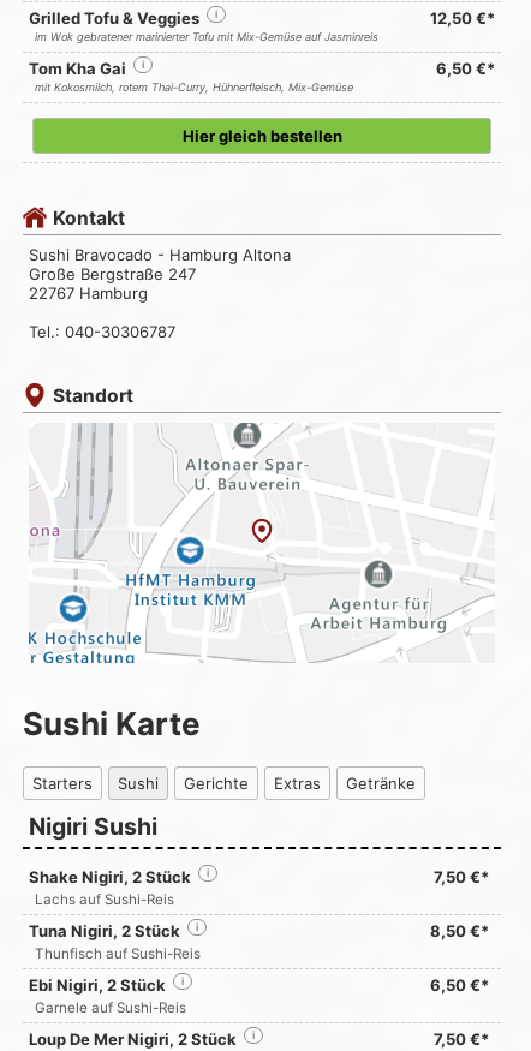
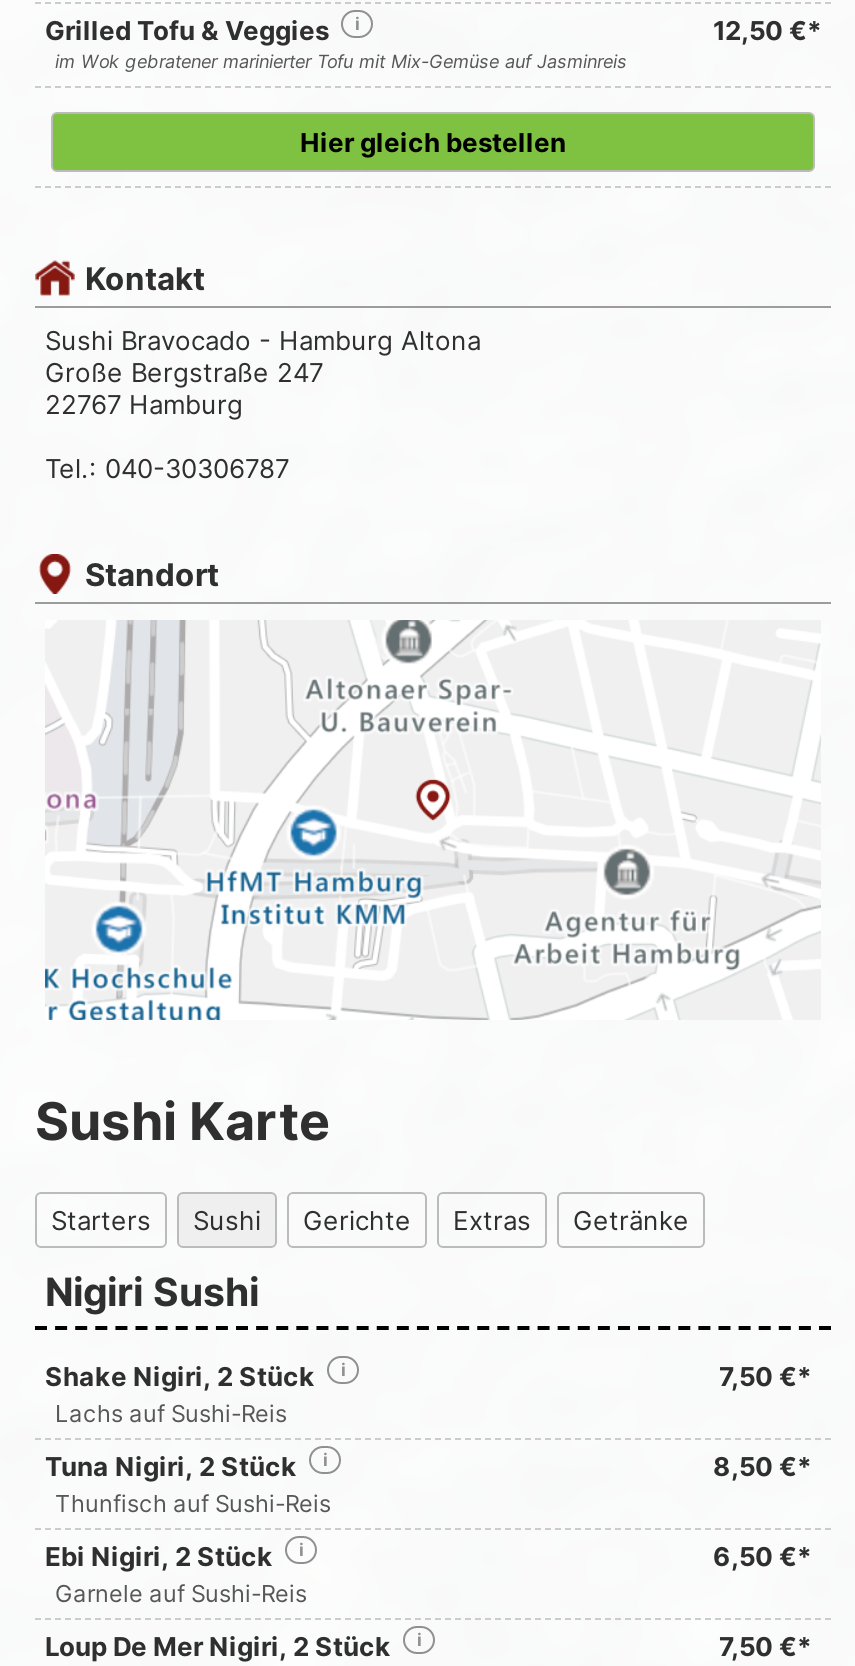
- Tom Kha Gai
- 6,50 €*
- mit Kokosmilch, rotem Thai-Curry, Hühnerfleisch, Mix-Gemüse
